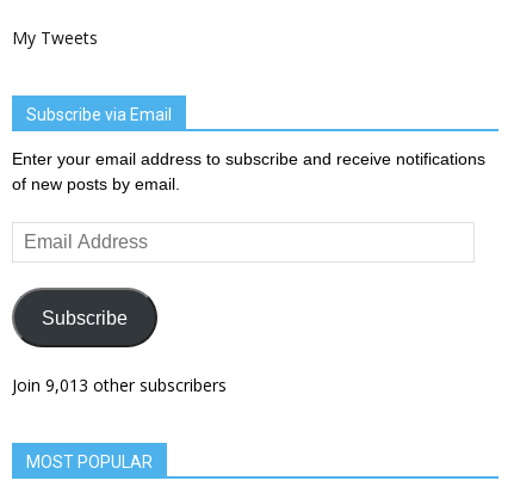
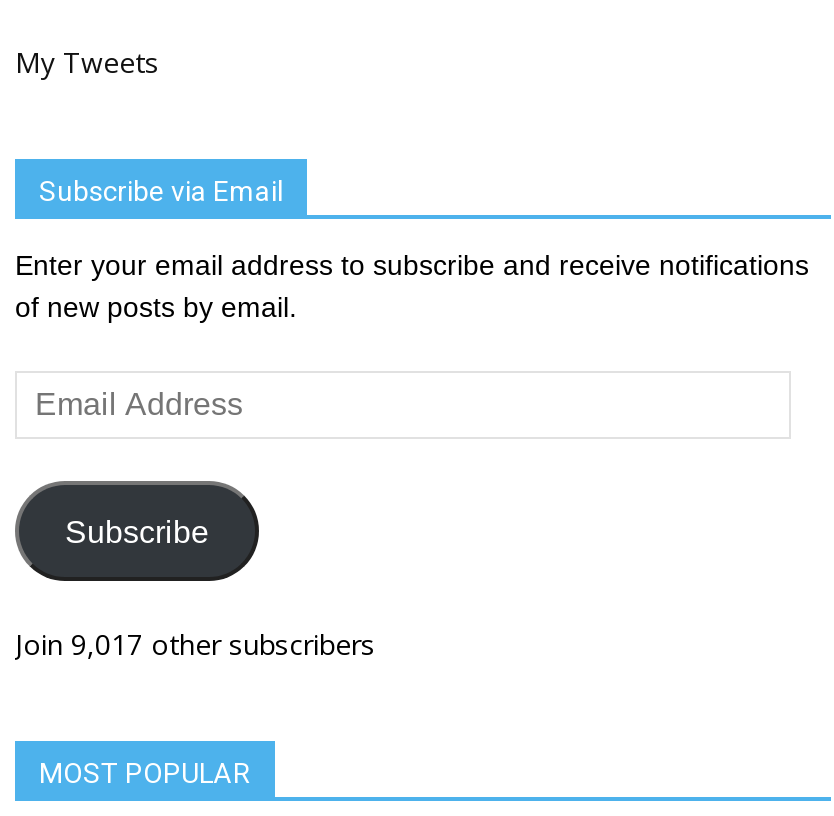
- Join 9,013 other subscribers
+ Join 9,017 other subscribers
